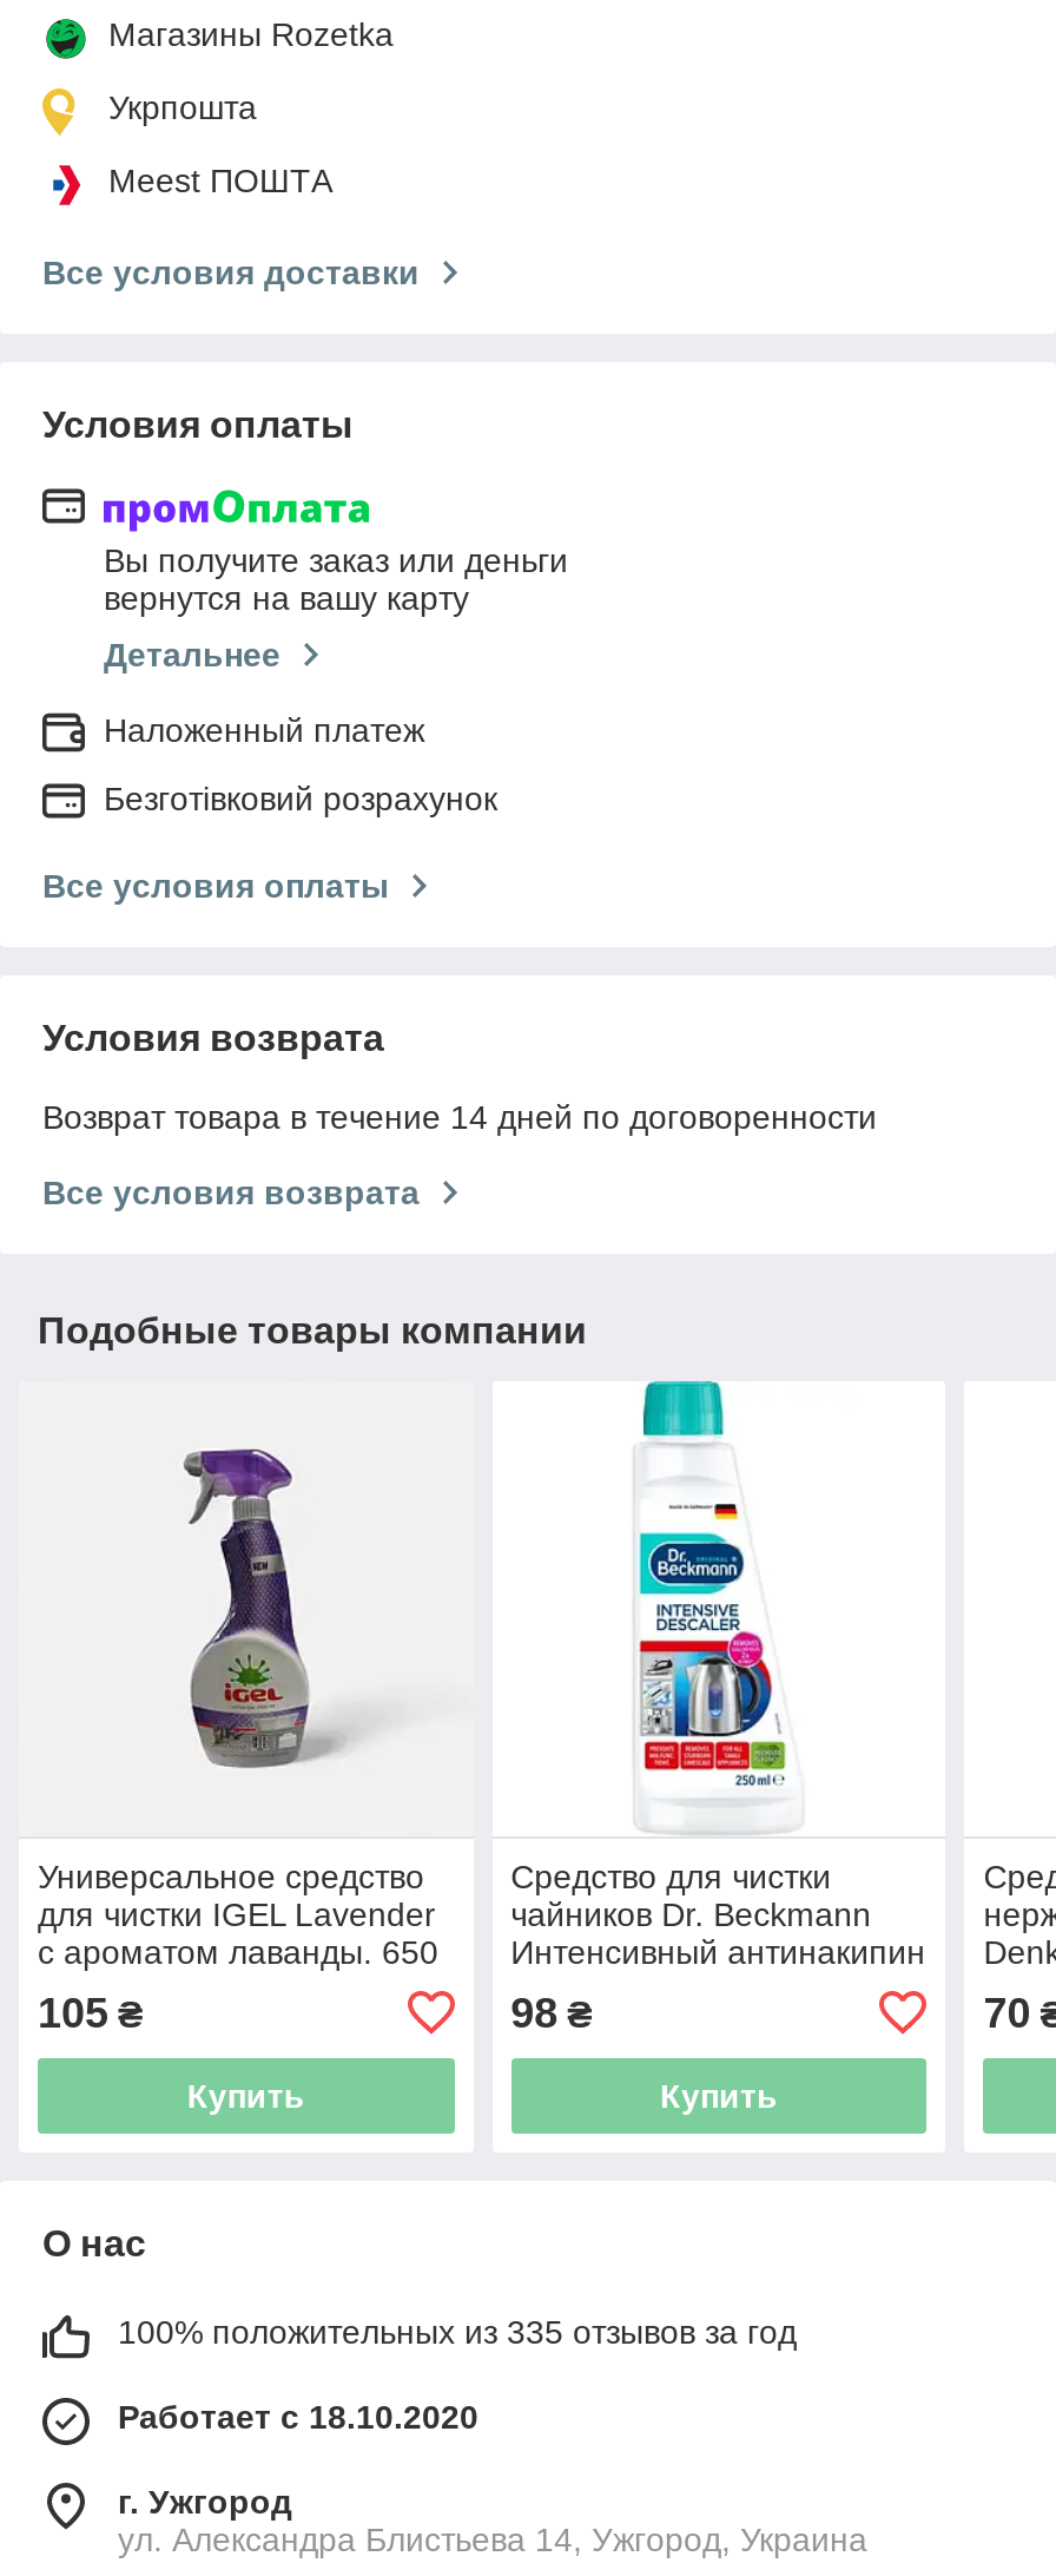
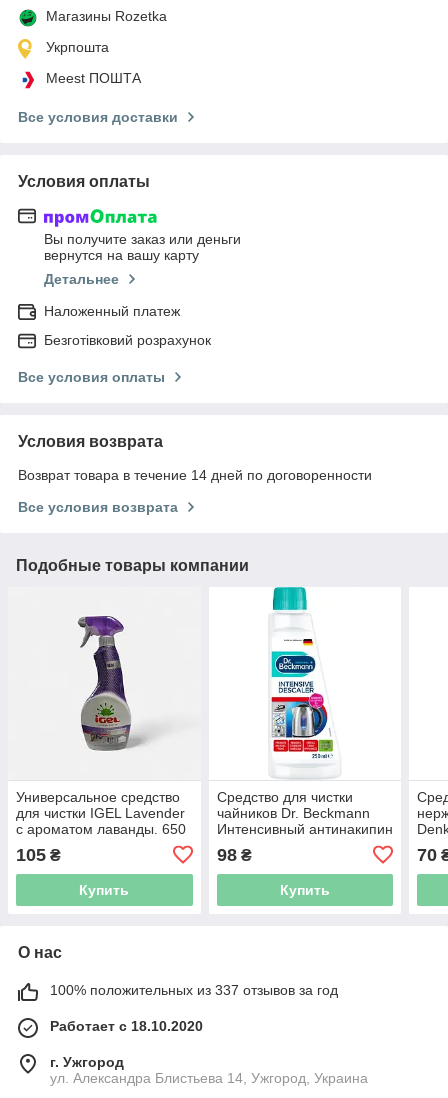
- 100% положительных из 335 отзывов за год
+ 100% положительных из 337 отзывов за год
